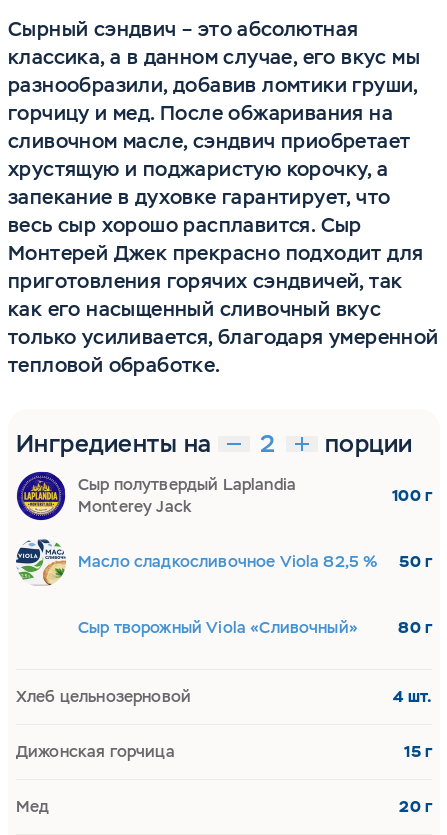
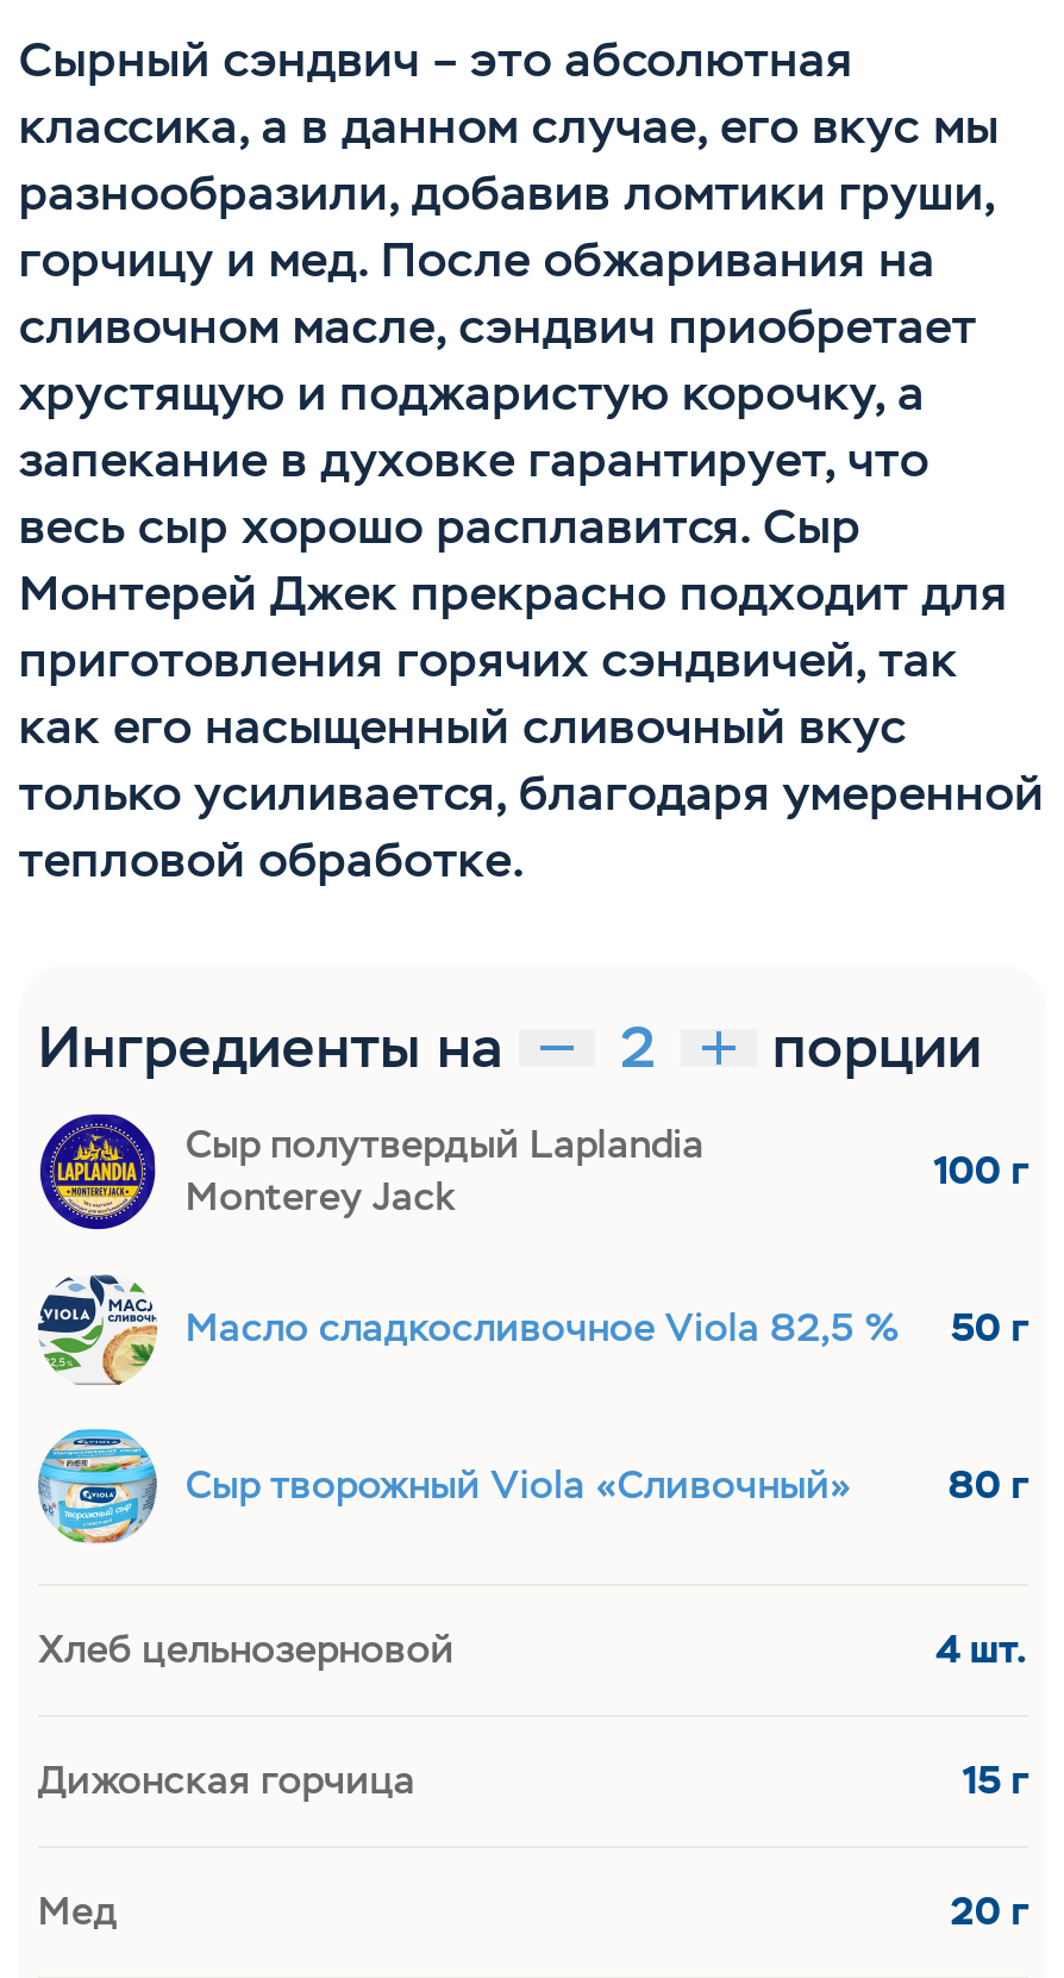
+ [image]
